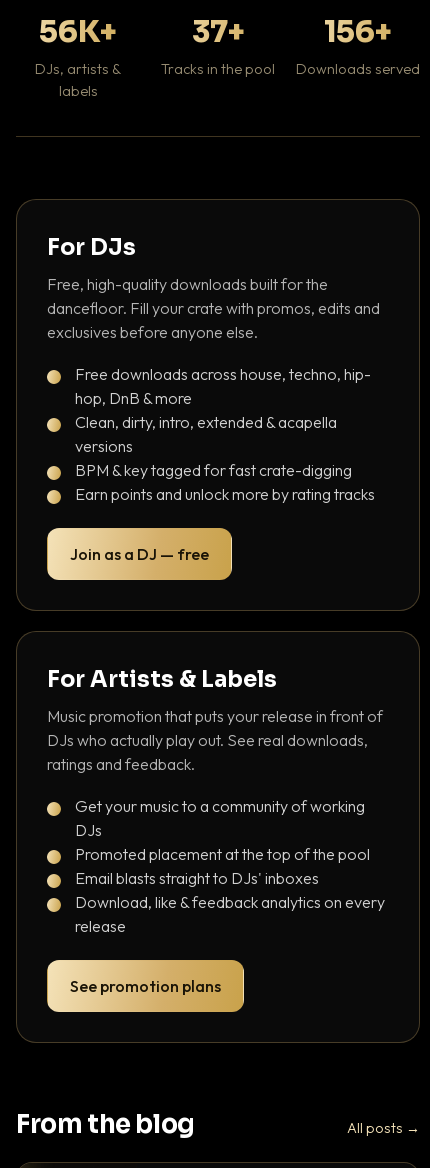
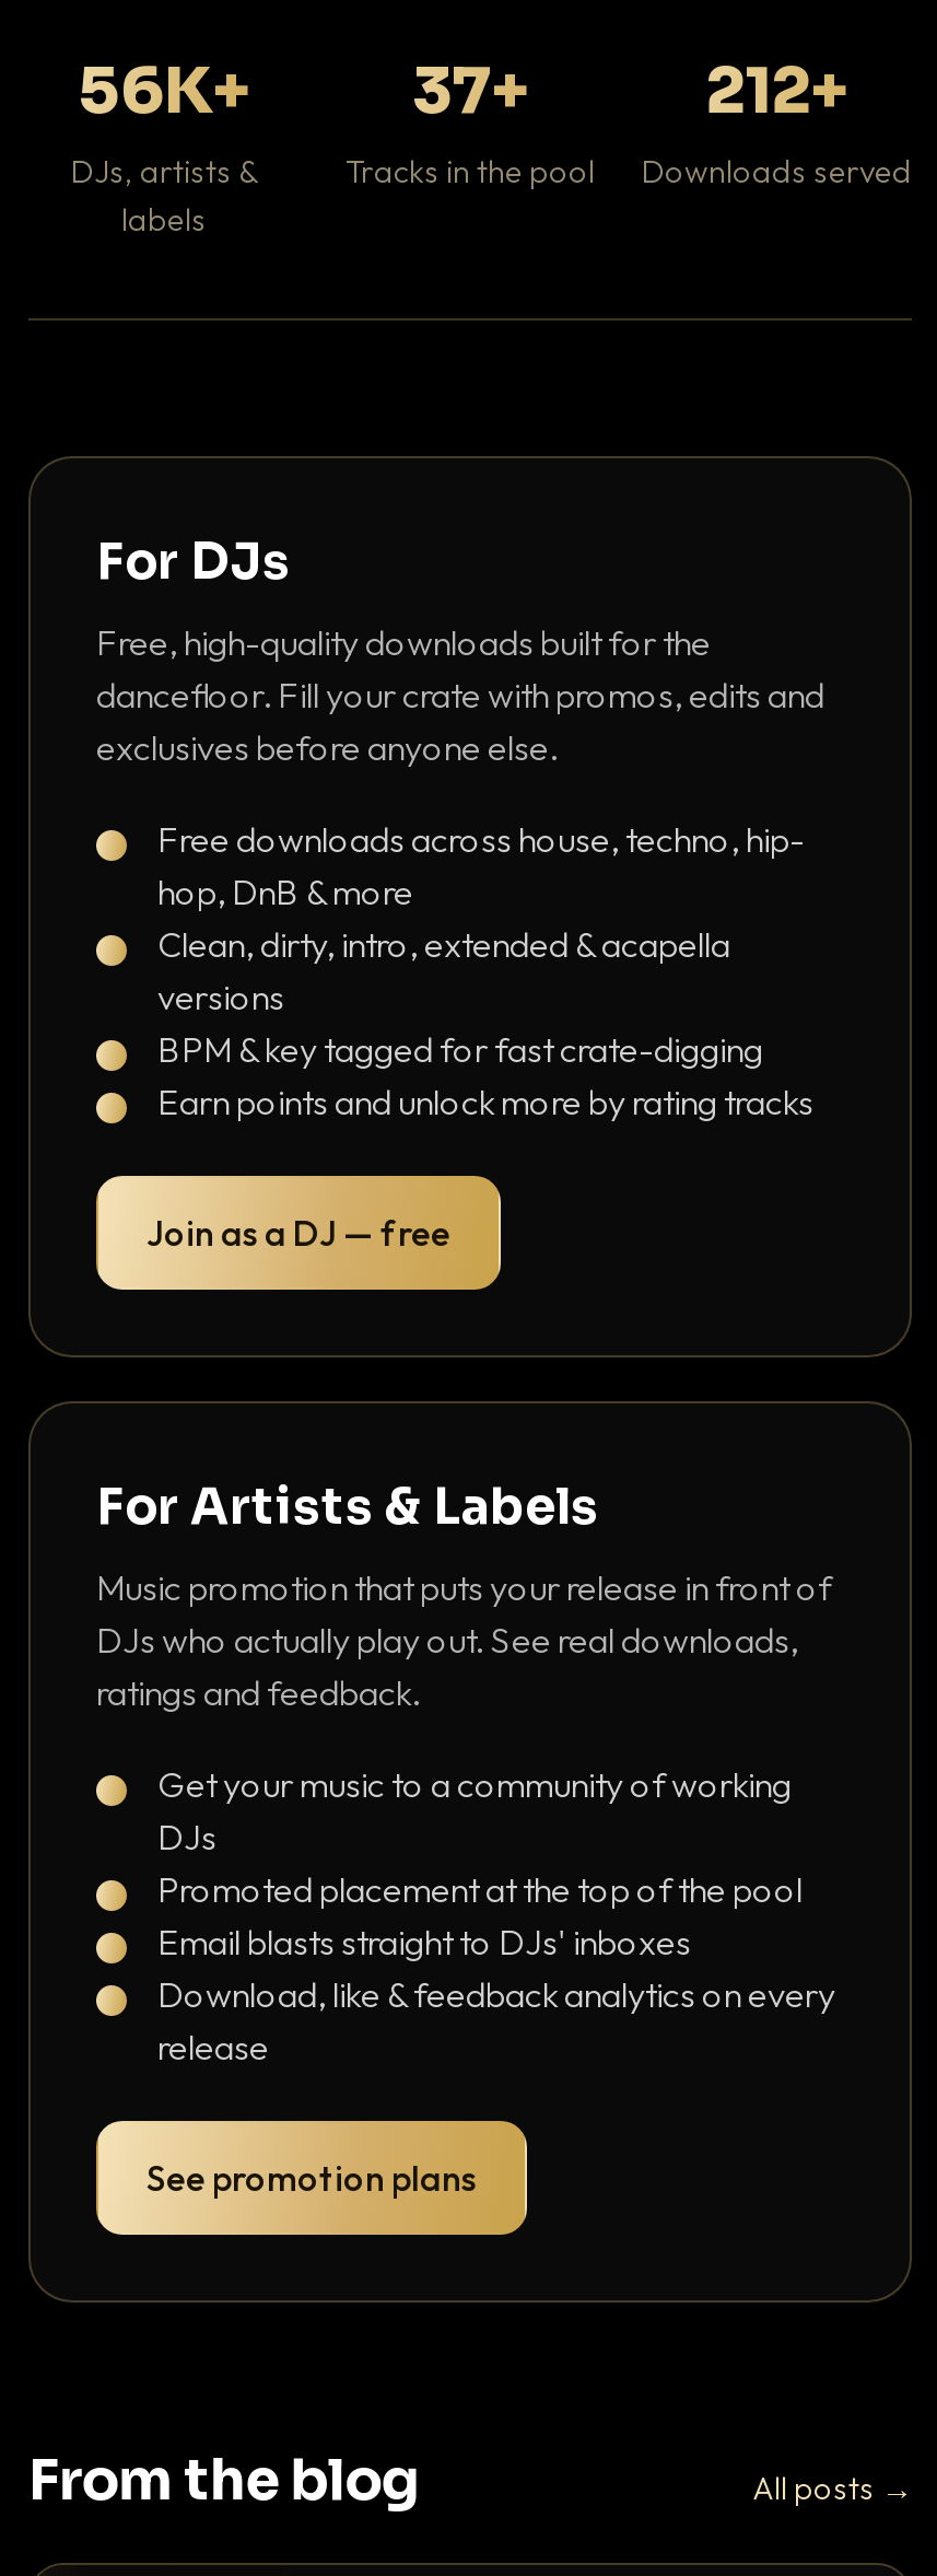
- 156+
+ 212+
